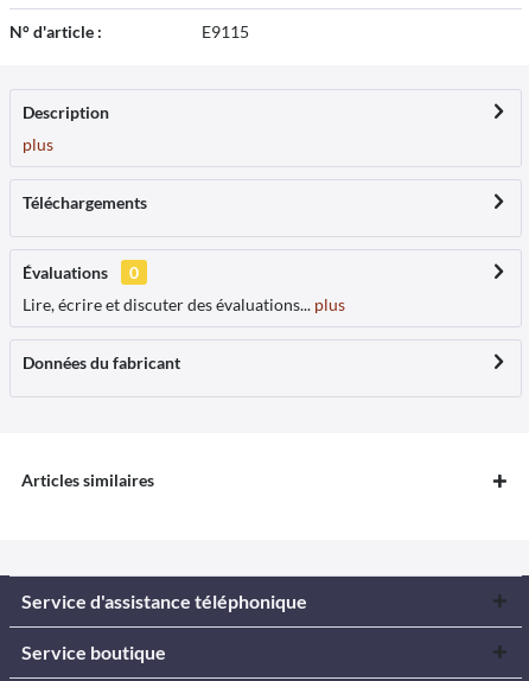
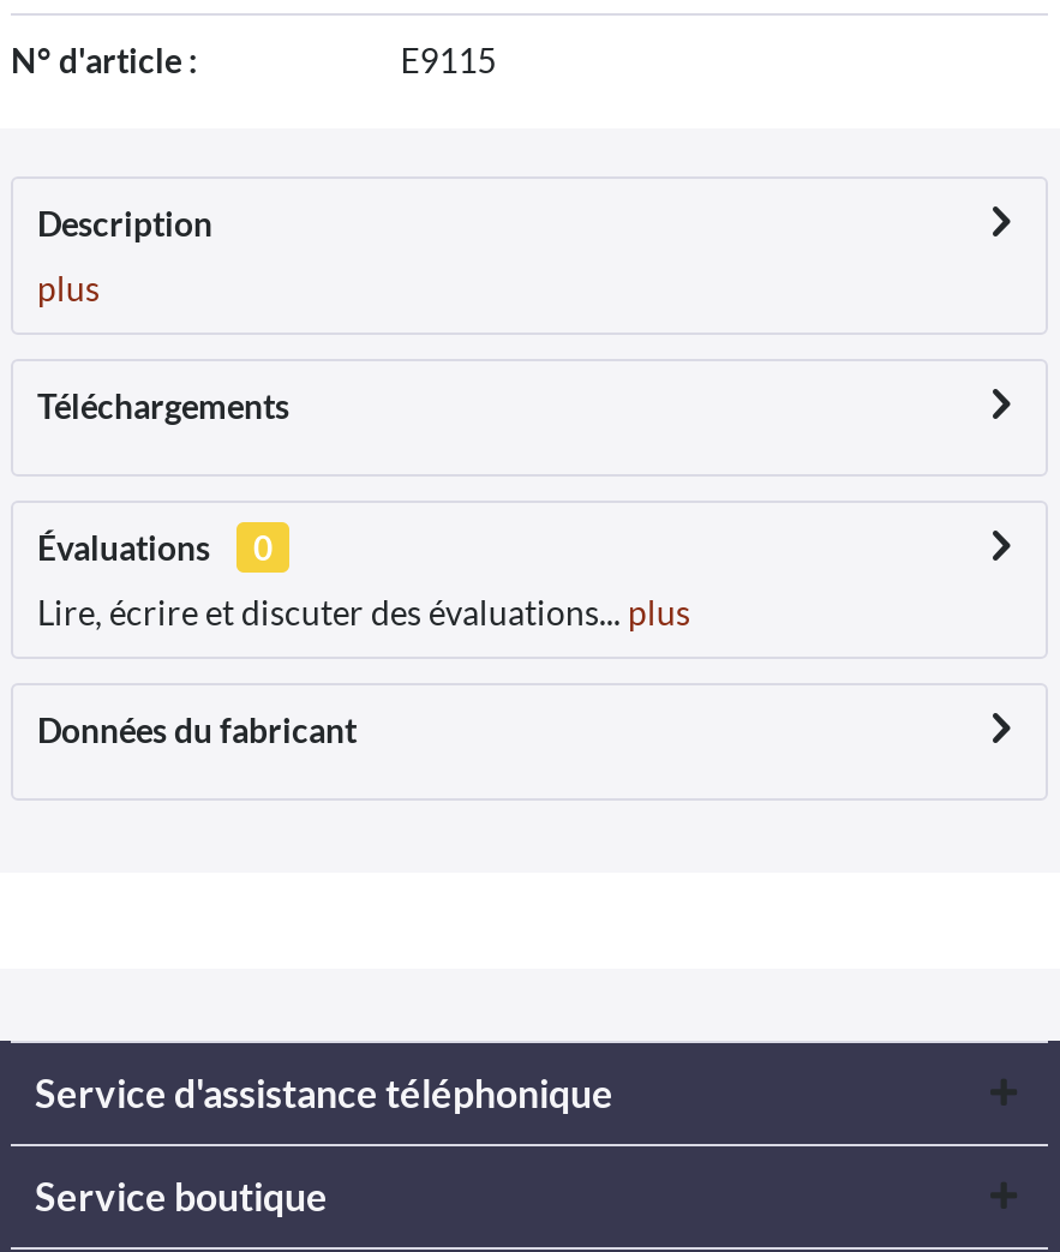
- Articles similaires
